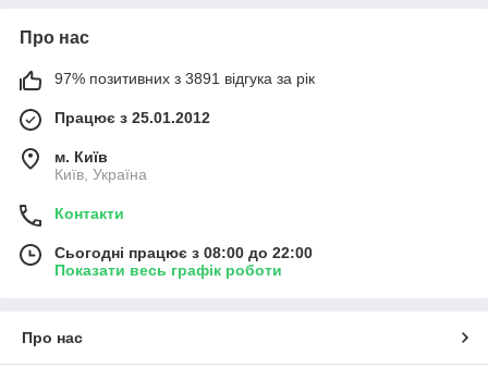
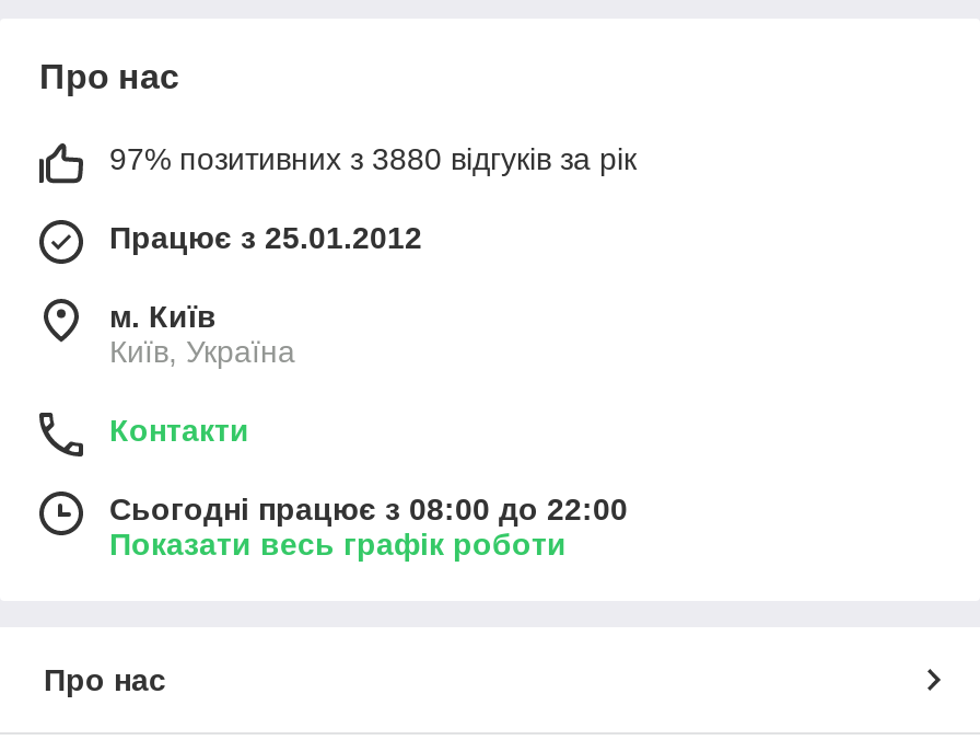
- 97% позитивних з 3891 відгука за рік
+ 97% позитивних з 3880 відгуків за рік
